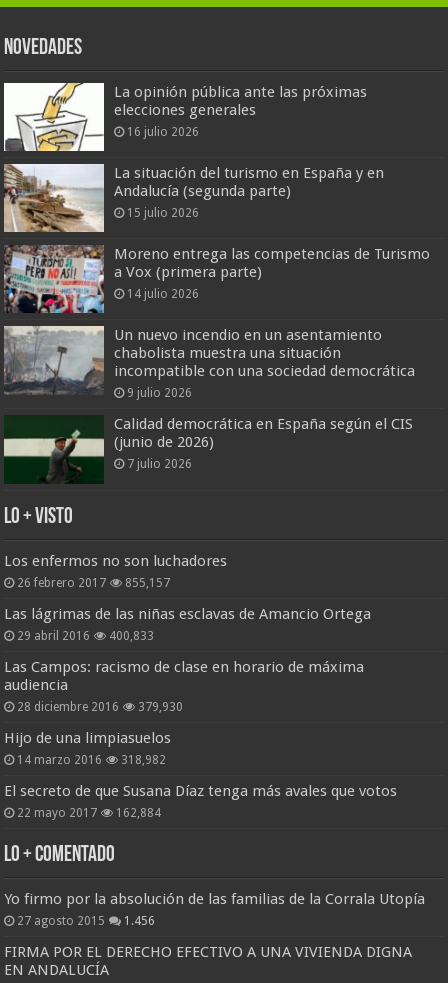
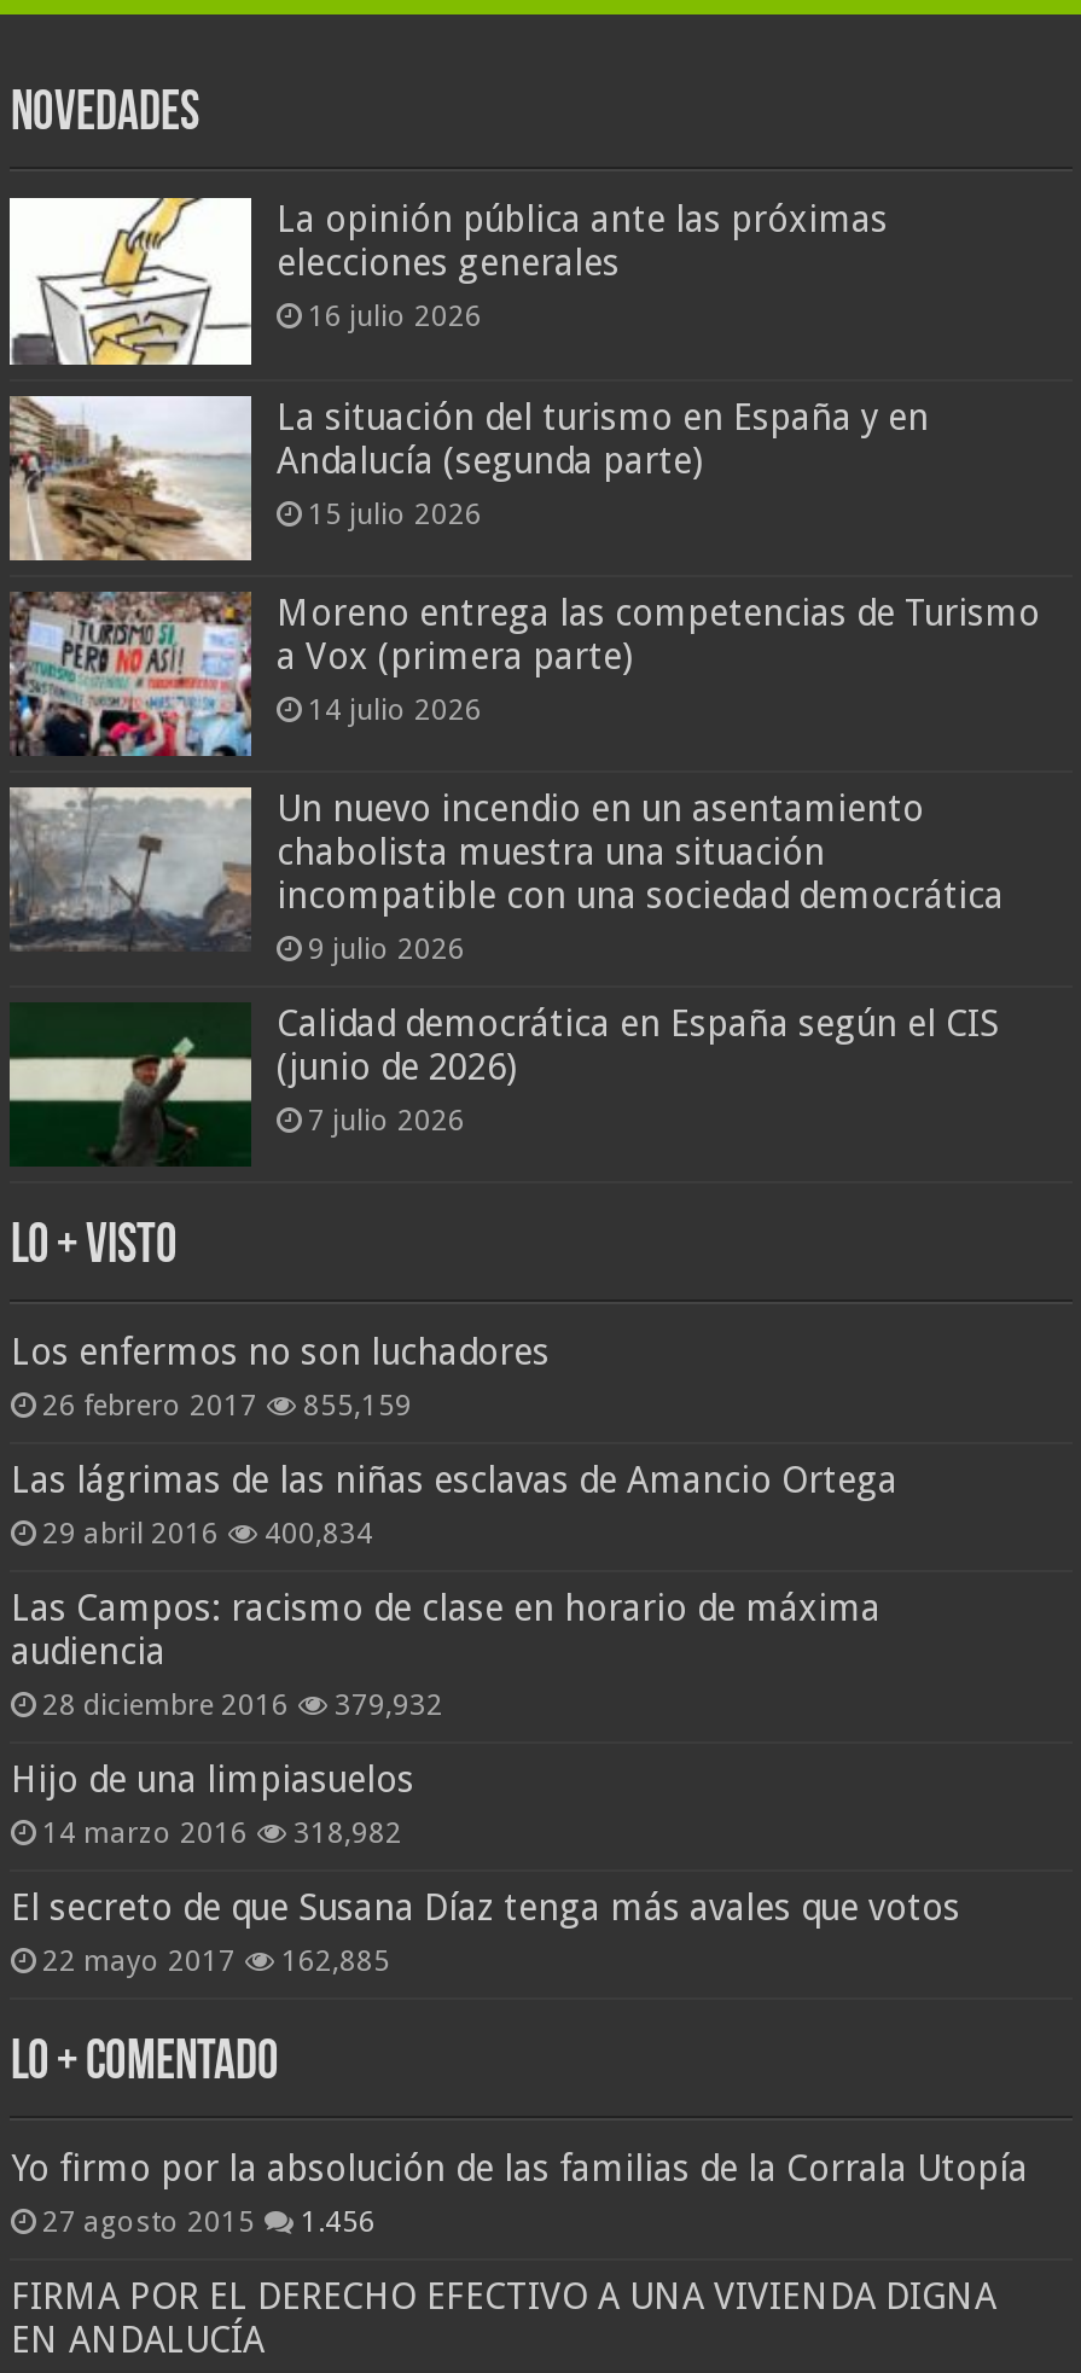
- 26 febrero 2017 855,157
+ 26 febrero 2017 855,159

- 29 abril 2016 400,833
+ 29 abril 2016 400,834

- 28 diciembre 2016 379,930
+ 28 diciembre 2016 379,932

- 22 mayo 2017 162,884
+ 22 mayo 2017 162,885
